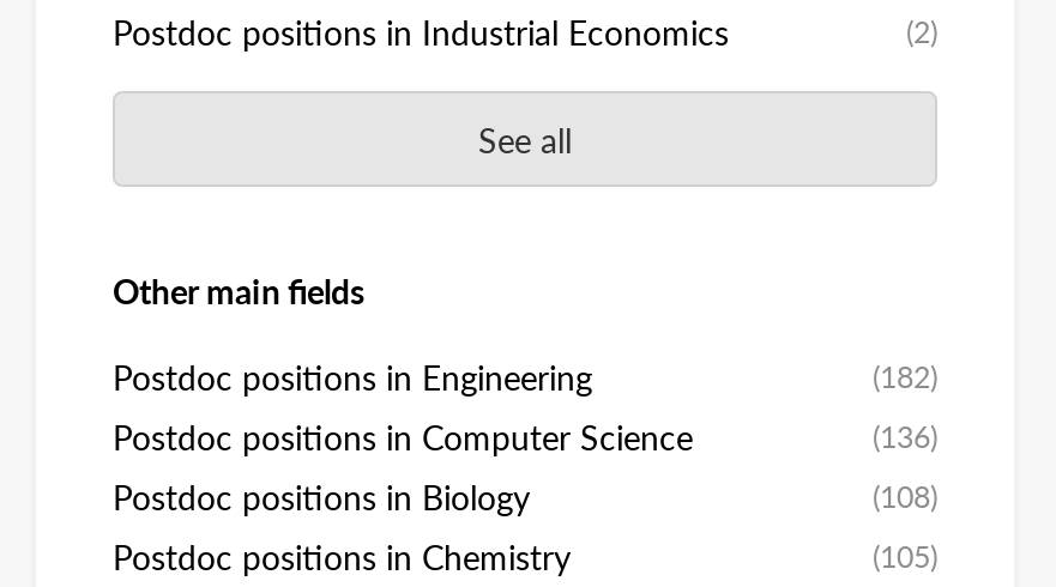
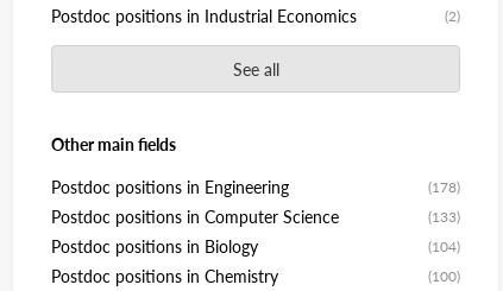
- (182)
+ (178)

- (136)
+ (133)

- (108)
+ (104)

- (105)
+ (100)
